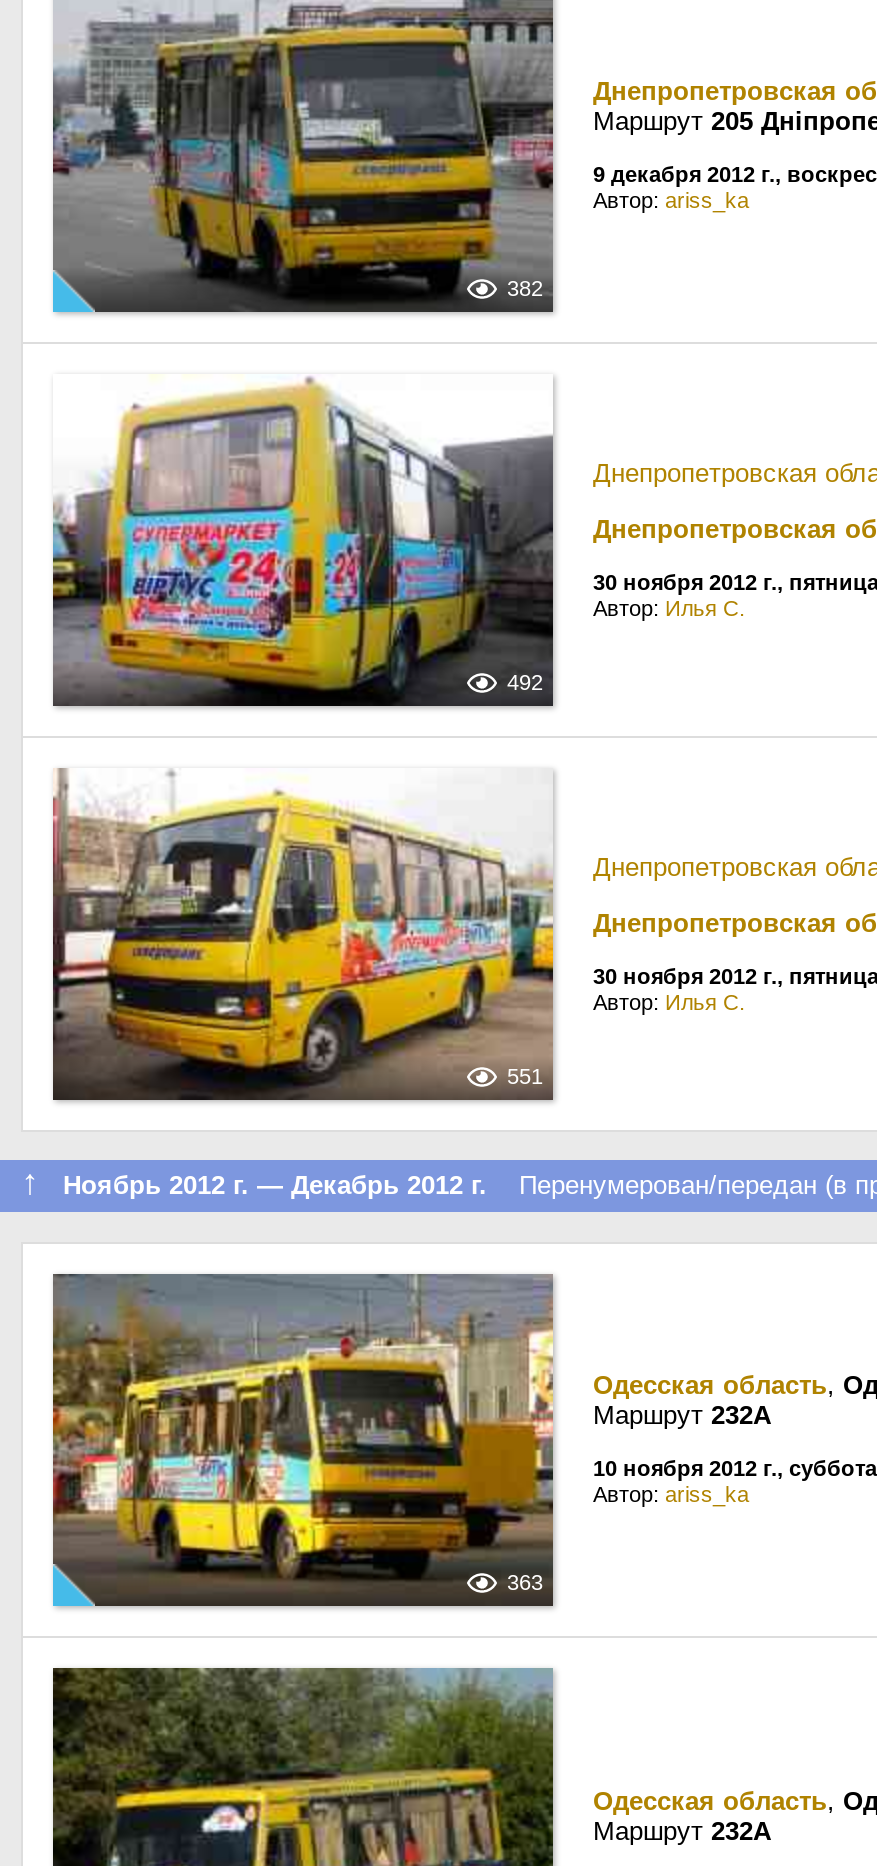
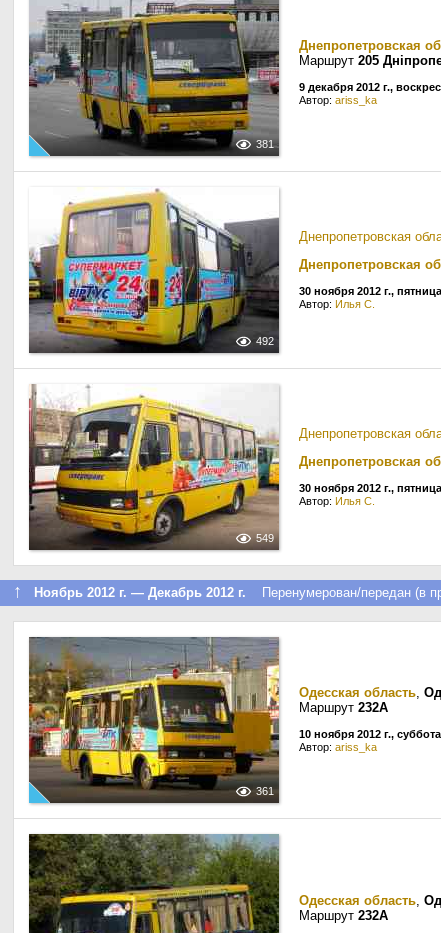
- 382
+ 381

- 551
+ 549

- 363
+ 361
